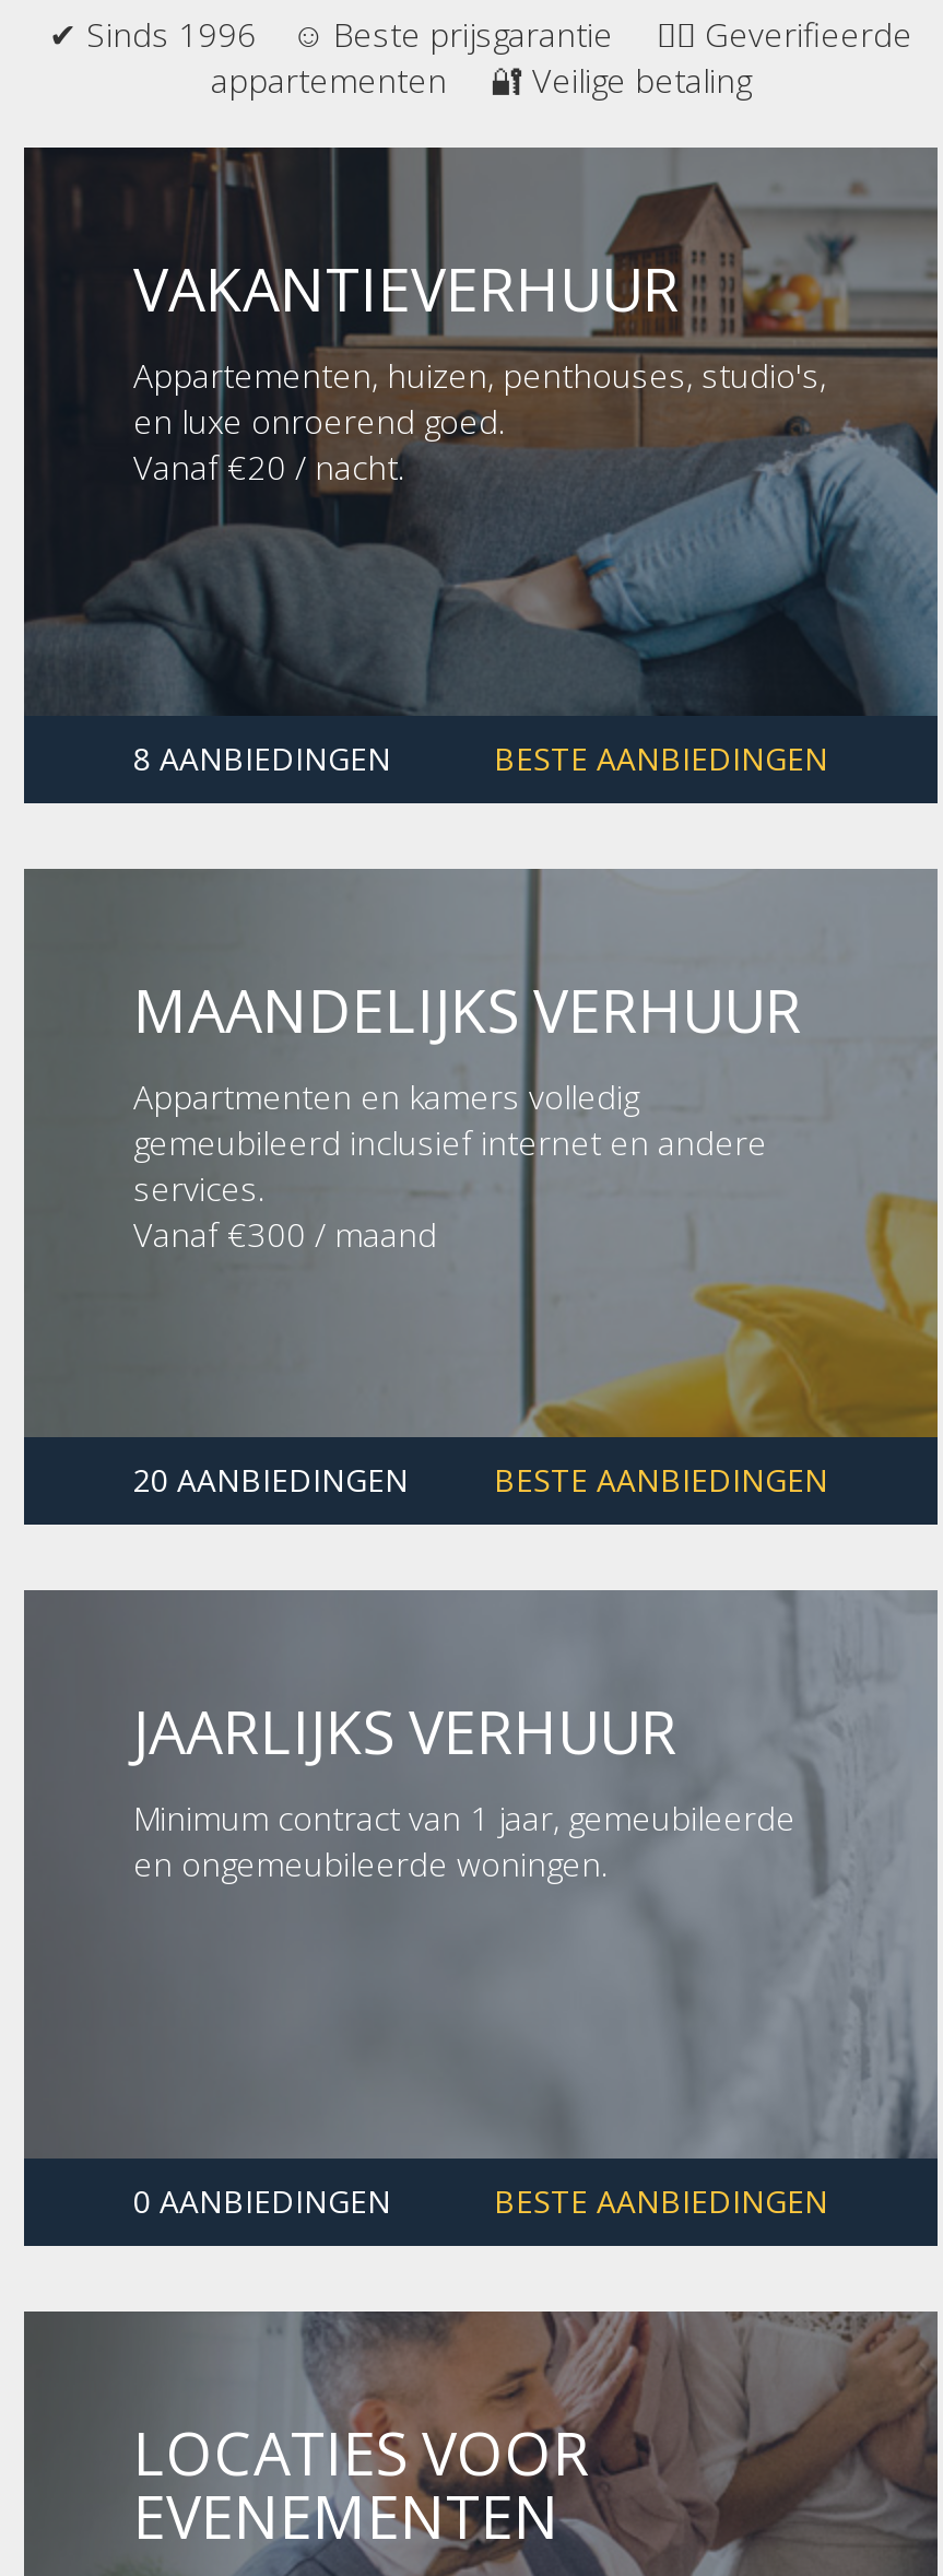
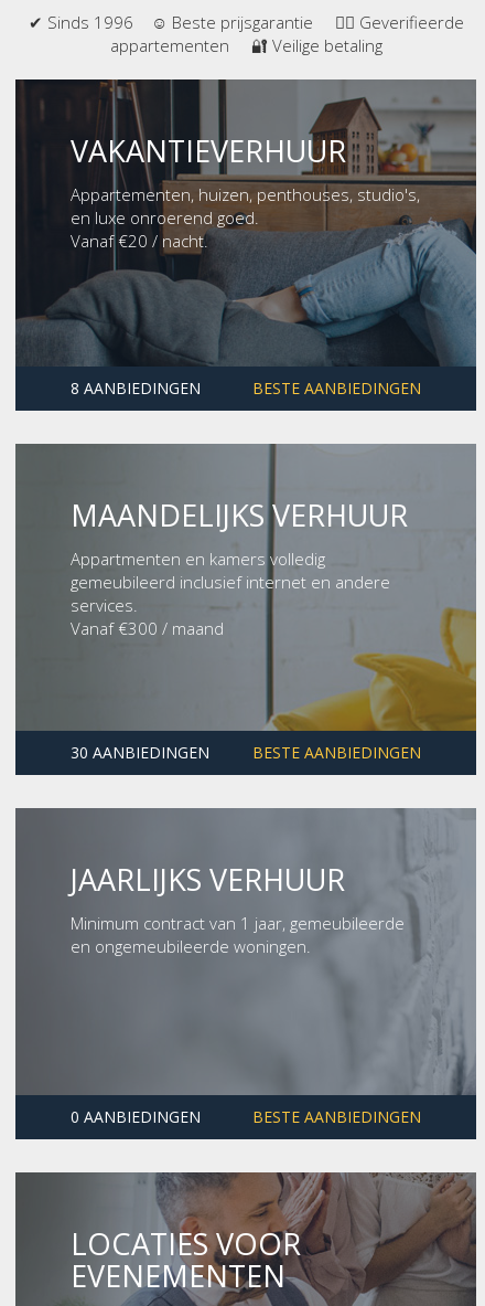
- 20 AANBIEDINGEN
+ 30 AANBIEDINGEN
